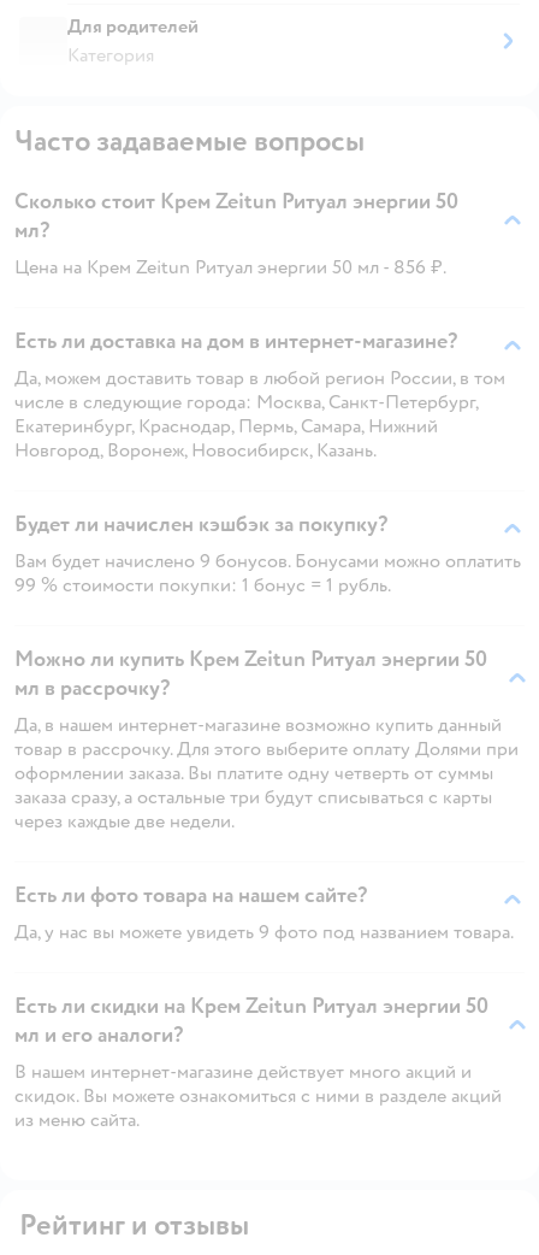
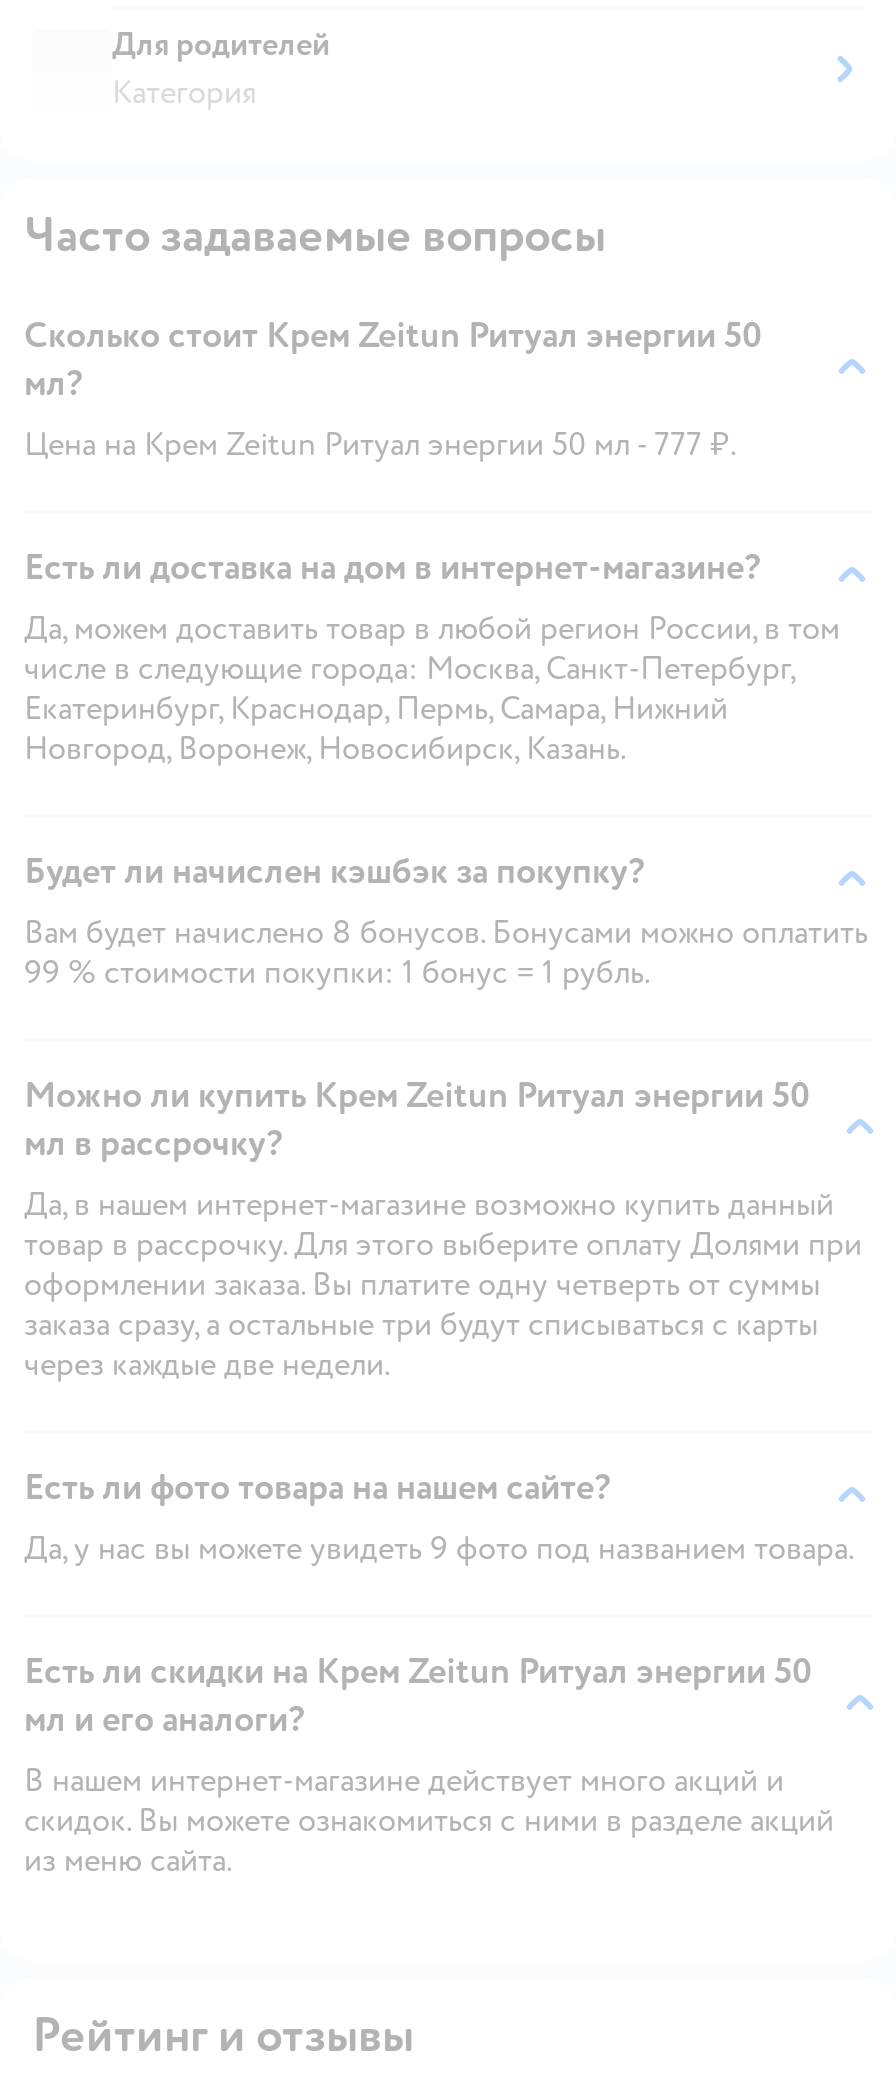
- Цена на Крем Zeitun Ритуал энергии 50 мл - 856 ₽.
+ Цена на Крем Zeitun Ритуал энергии 50 мл - 777 ₽.

- Вам будет начислено 9 бонусов. Бонусами можно оплатить
+ Вам будет начислено 8 бонусов. Бонусами можно оплатить
